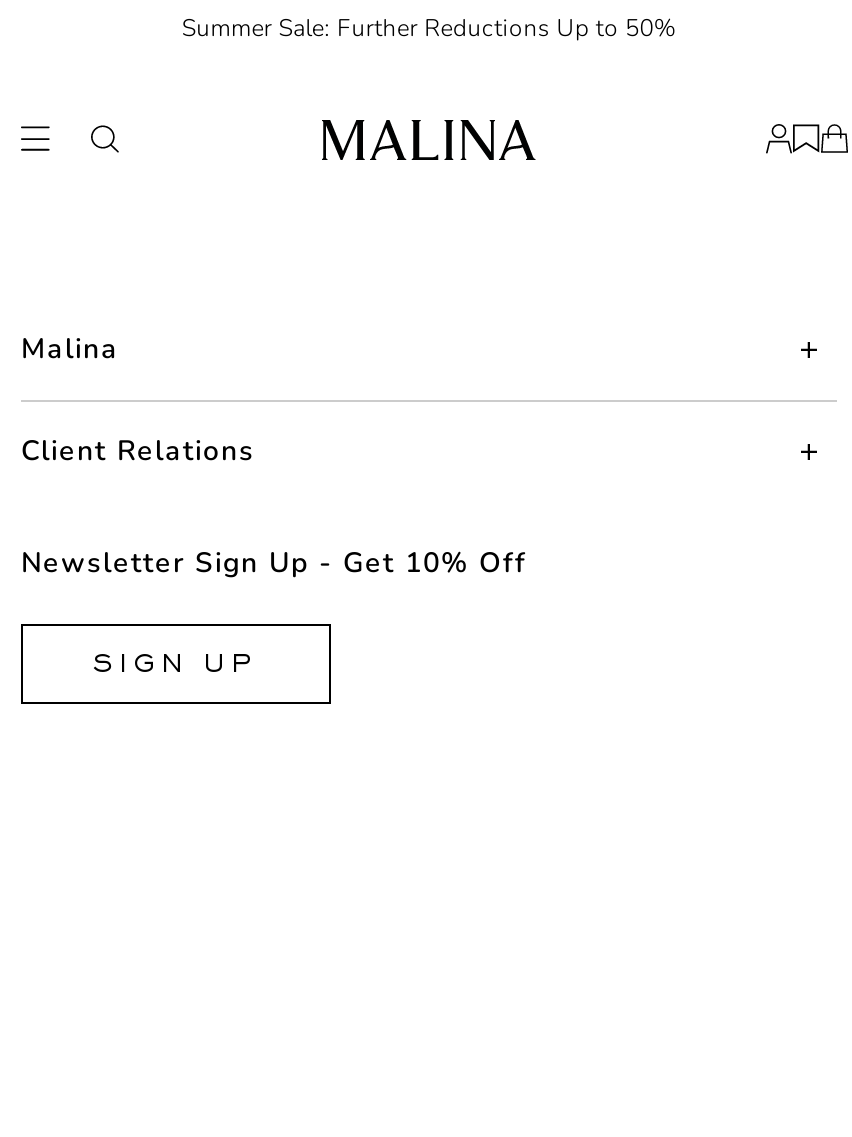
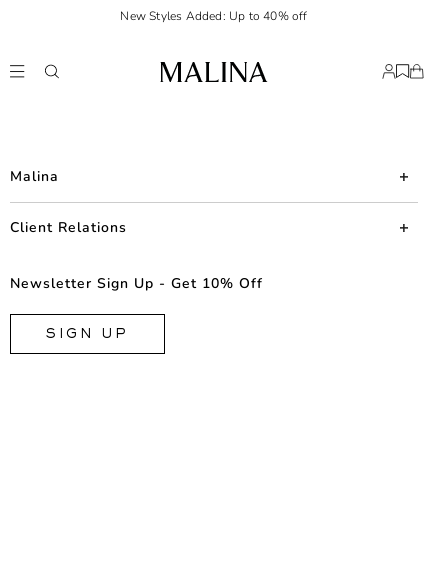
- Summer Sale: Further Reductions Up to 50%
+ New Styles Added: Up to 40% off
